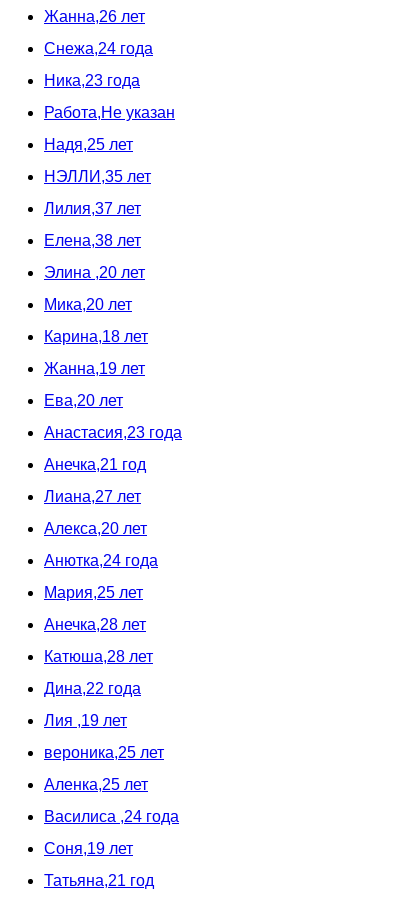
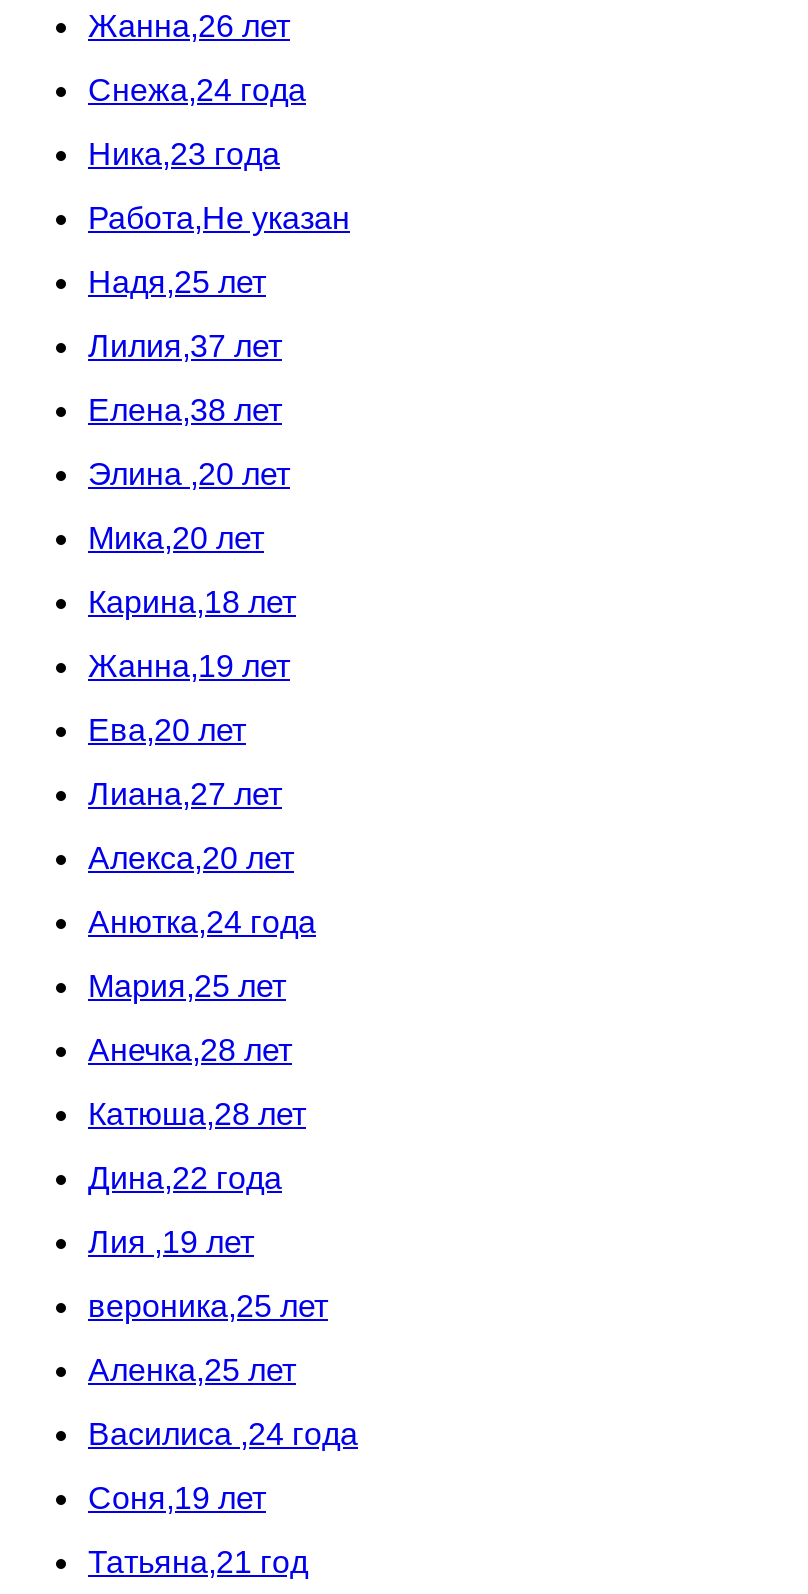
- НЭЛЛИ,35 лет

- Анастасия,23 года
- Анечка,21 год
